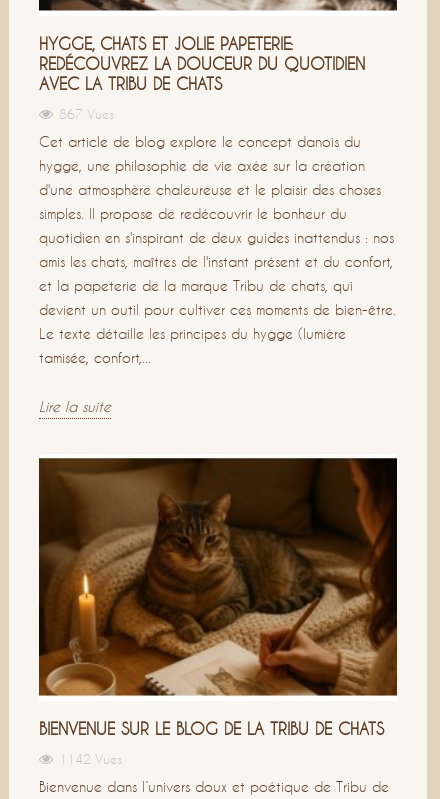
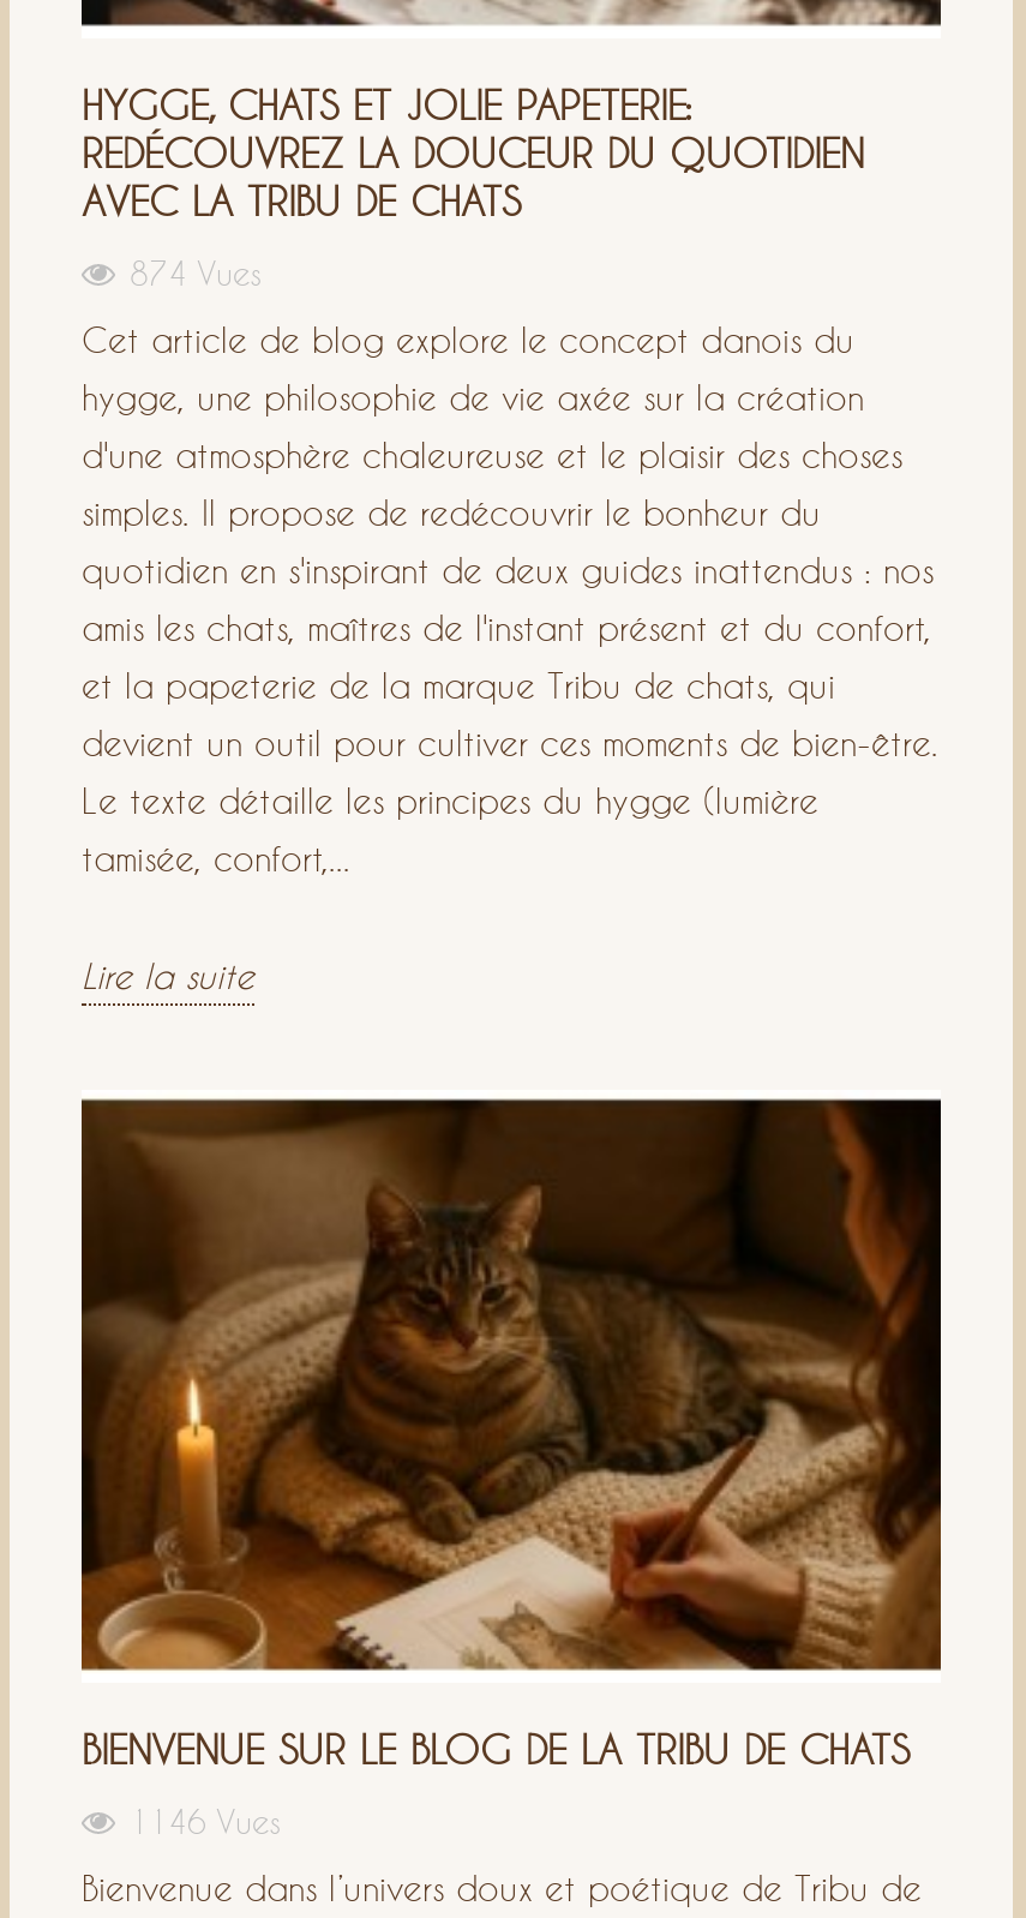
- 867 Vues
+ 874 Vues

- 1142 Vues
+ 1146 Vues
